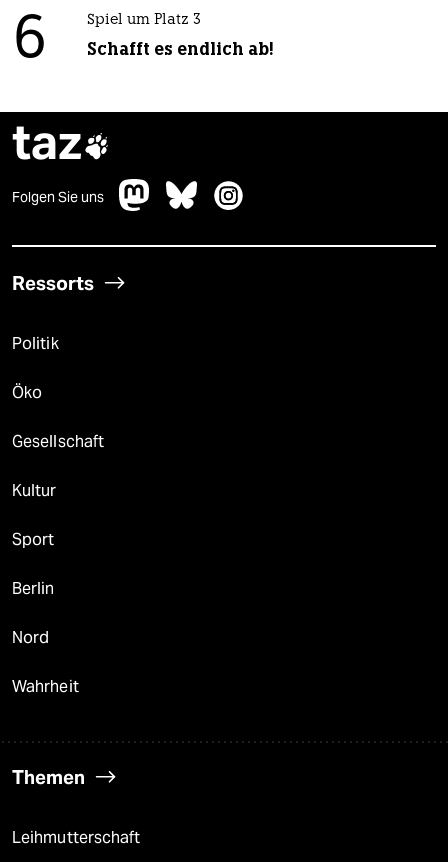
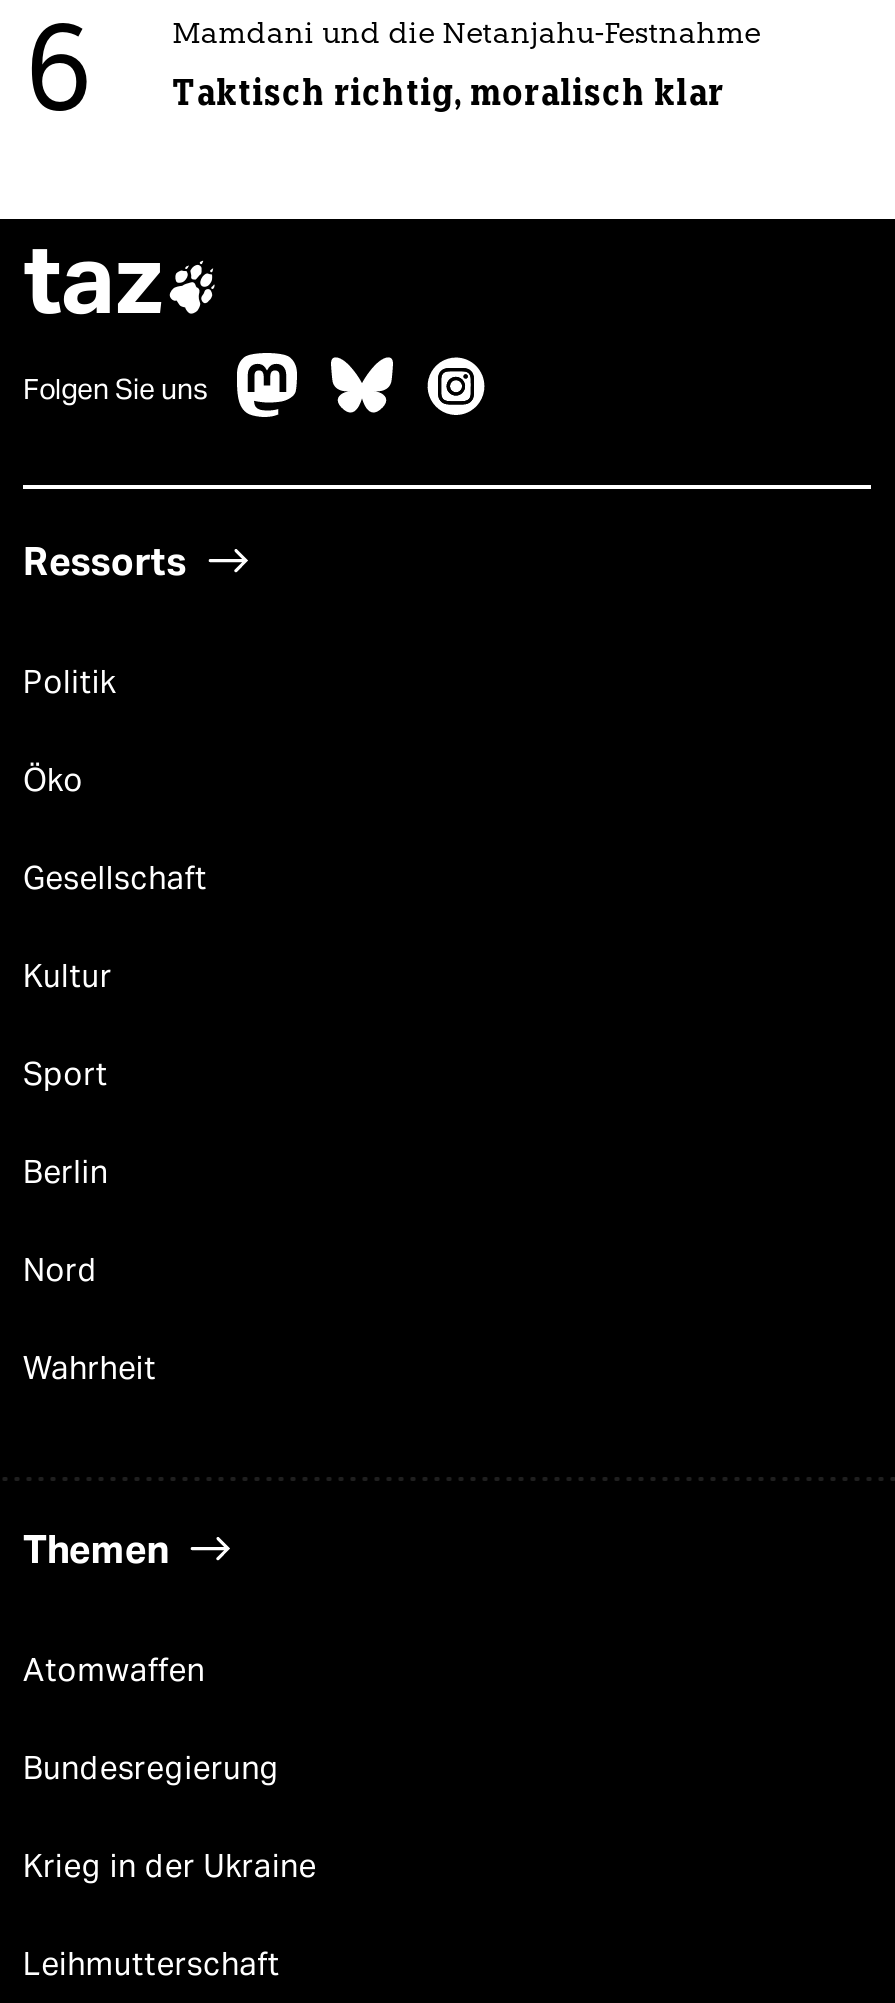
- Spiel um Platz 3
+ Mamdani und die Netanjahu-Festnahme

- Schafft es endlich ab!
+ Taktisch richtig, moralisch klar

+ Atomwaffen
+ Bundesregierung
+ Krieg in der Ukraine
